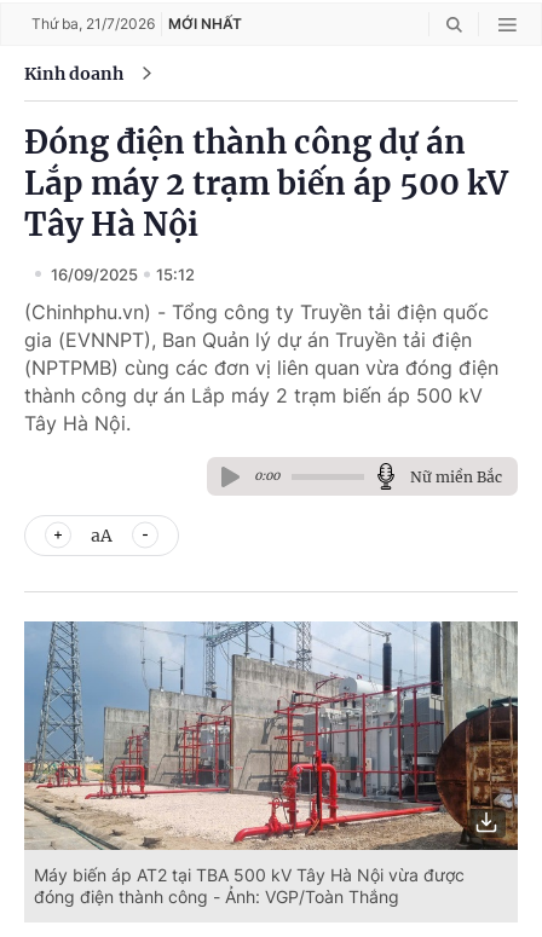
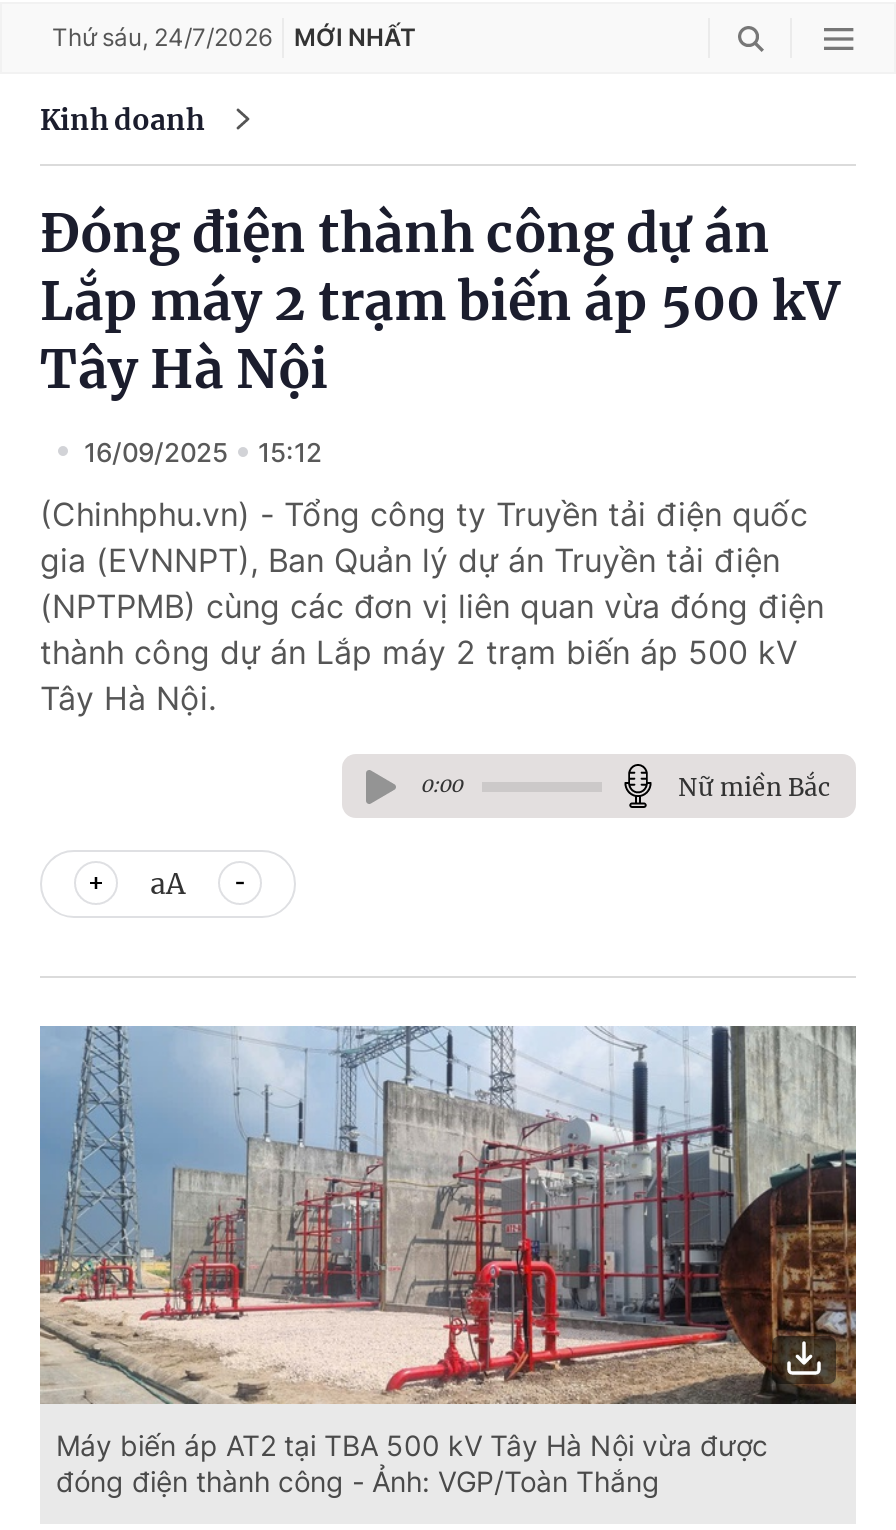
- Thứ ba, 21/7/2026 MỚI NHẤT
+ Thứ sáu, 24/7/2026 MỚI NHẤT
